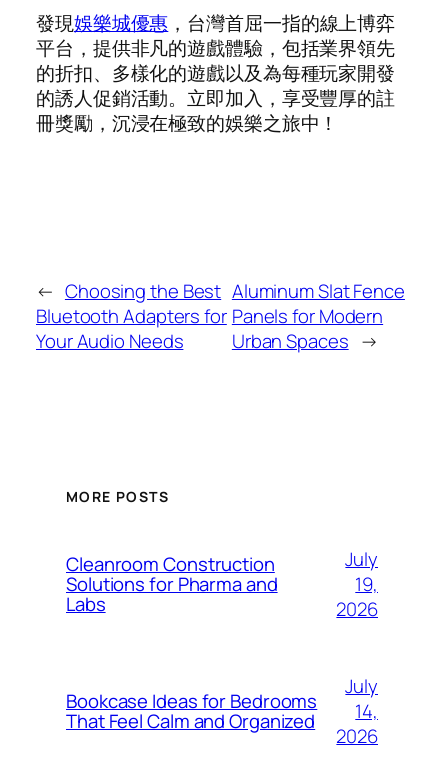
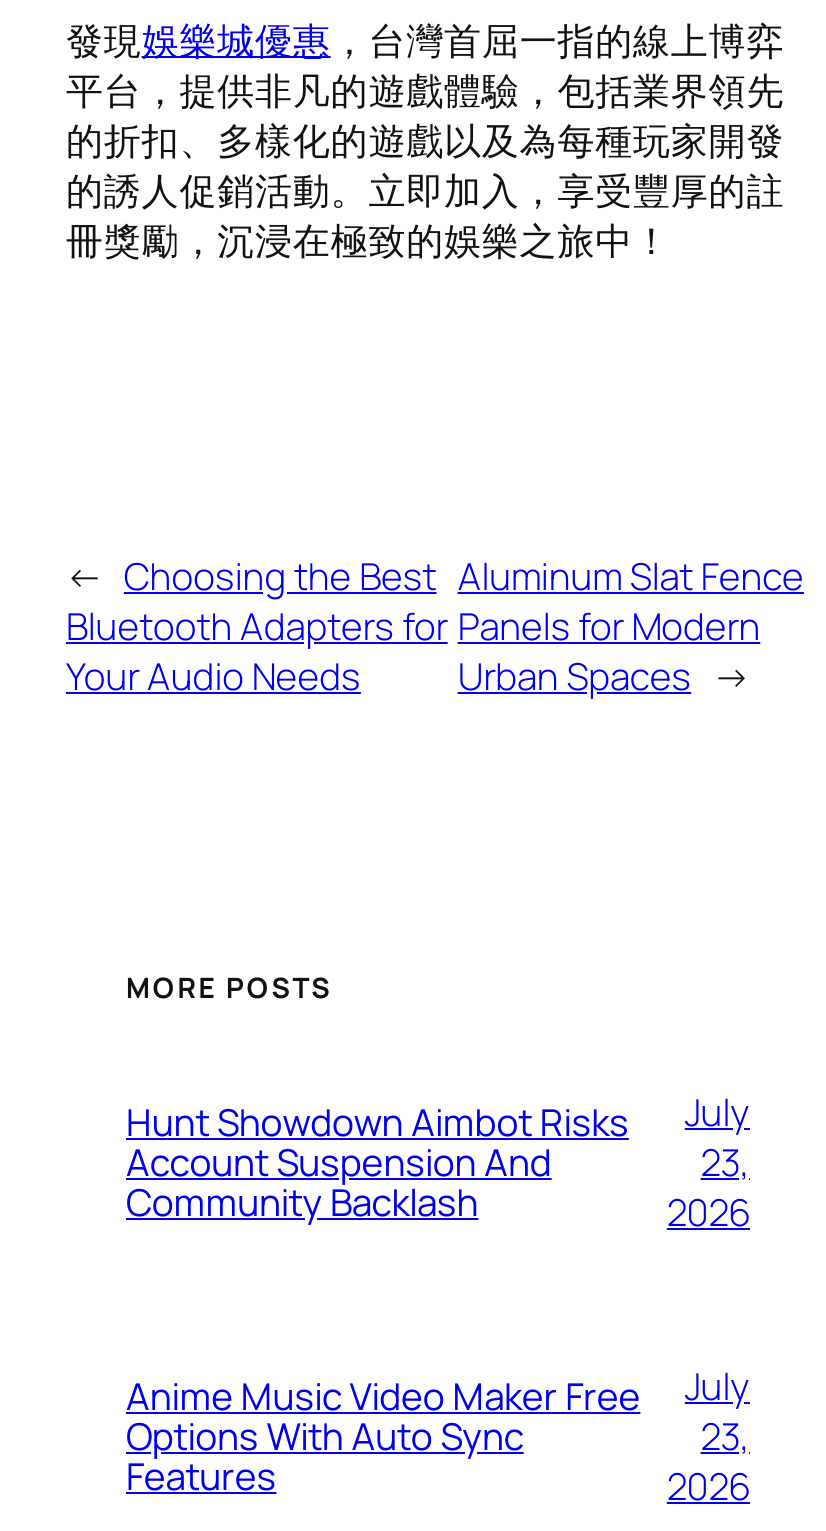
- Cleanroom Construction
- Solutions for Pharma and
- Labs
+ Hunt Showdown Aimbot Risks
+ Account Suspension And
+ Community Backlash

- 19,
+ 23,

- Bookcase Ideas for Bedrooms
- That Feel Calm and Organized
+ Anime Music Video Maker Free
+ Options With Auto Sync
+ Features

- 14,
+ 23,
